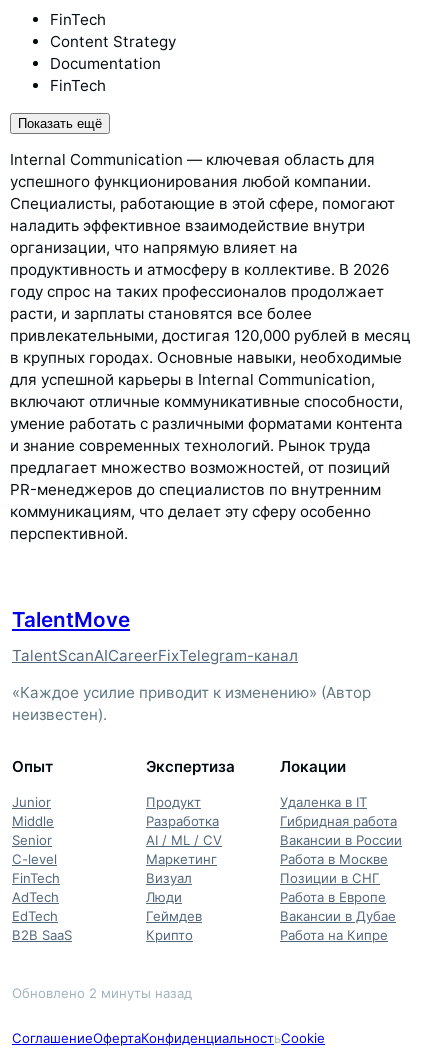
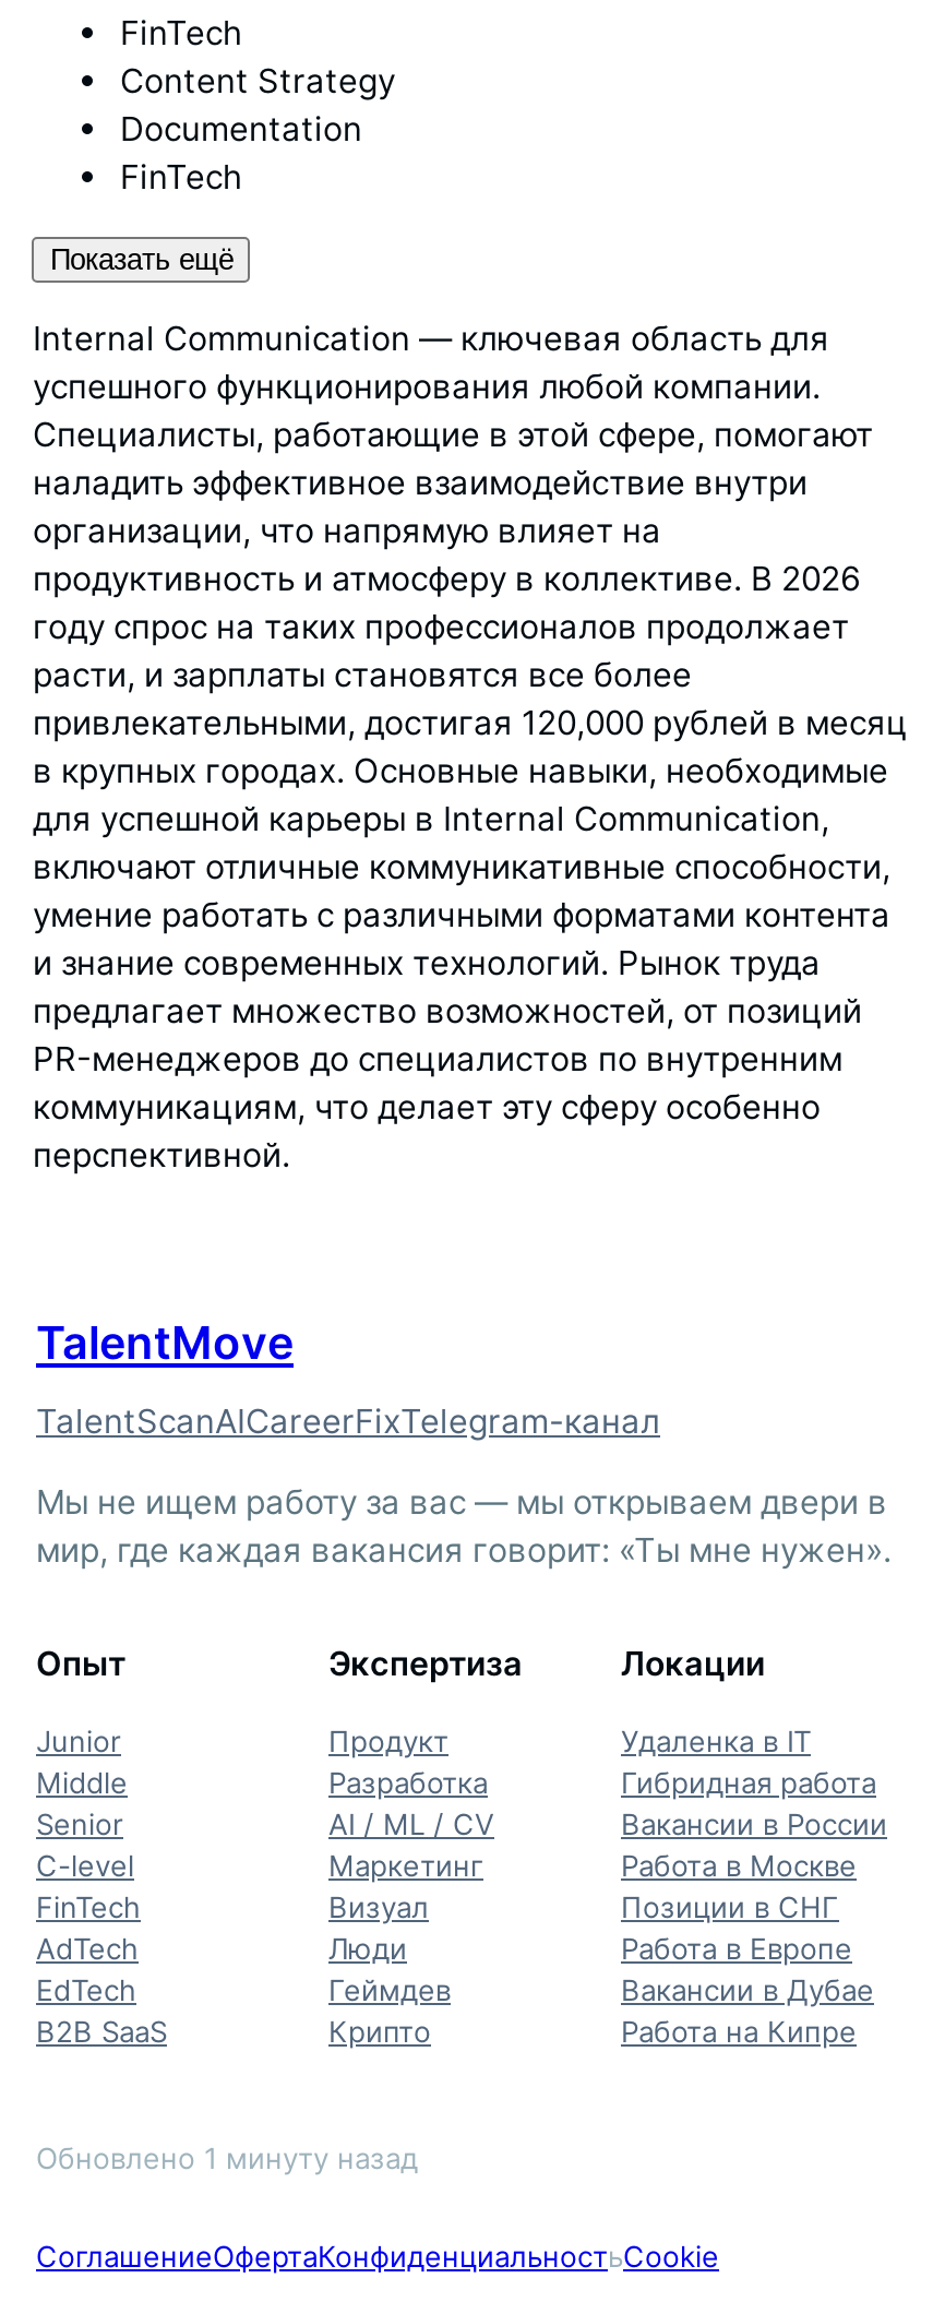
- «Каждое усилие приводит к изменению» (Автор
- неизвестен).
+ Мы не ищем работу за вас — мы открываем двери в
+ мир, где каждая вакансия говорит: «Ты мне нужен».

- Обновлено 2 минуты назад
+ Обновлено 1 минуту назад
